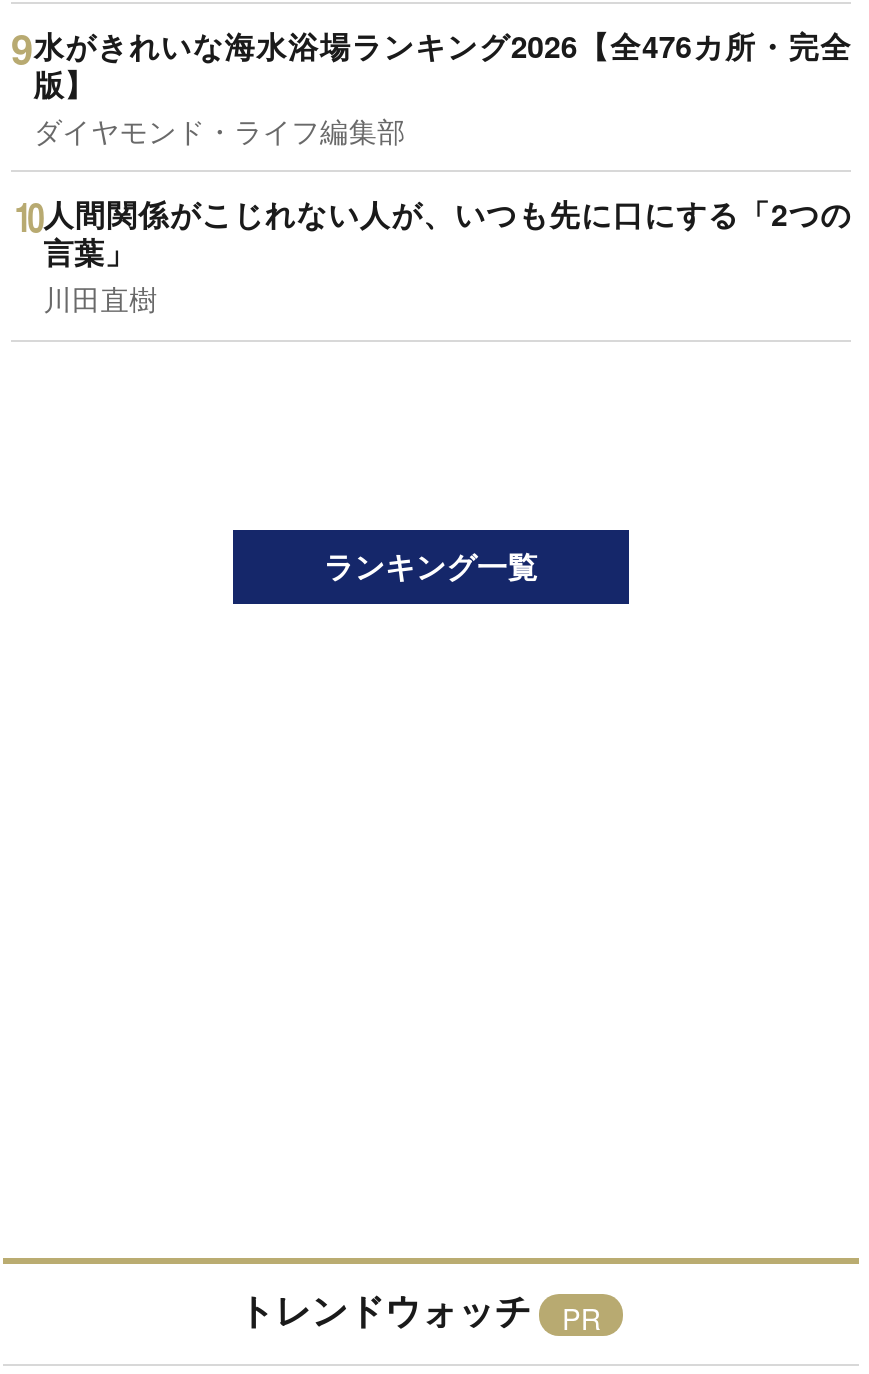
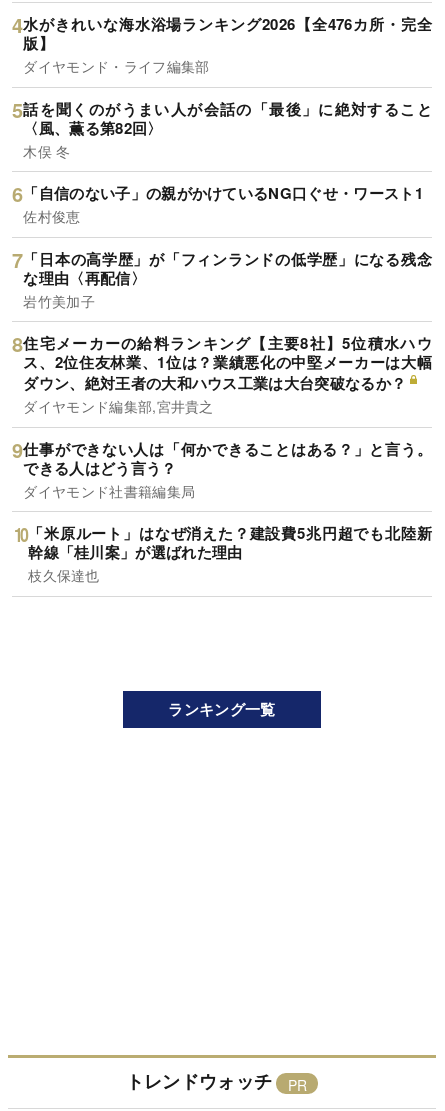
- 人間関係がこじれない人が、いつも先に口にする「2つの
- 言葉」
- 川田直樹
+ 話を聞くのがうまい人が会話の「最後」に絶対すること
+ 〈風、薫る第82回〉
+ 木俣 冬
+ 「自信のない子」の親がかけているNG口ぐせ・ワースト1
+ 佐村俊恵
+ 「日本の高学歴」が「フィンランドの低学歴」になる残念
+ な理由〈再配信〉
+ 岩竹美加子
+ 住宅メーカーの給料ランキング【主要8社】5位積水ハウ
+ ス、2位住友林業、1位は？業績悪化の中堅メーカーは大幅
+ ダウン、絶対王者の大和ハウス工業は大台突破なるか？
+ ダイヤモンド編集部,宮井貴之
+ 仕事ができない人は「何かできることはある？」と言う。
+ できる人はどう言う？
+ ダイヤモンド社書籍編集局
+ 「米原ルート」はなぜ消えた？建設費5兆円超でも北陸新
+ 幹線「桂川案」が選ばれた理由
+ 枝久保達也
